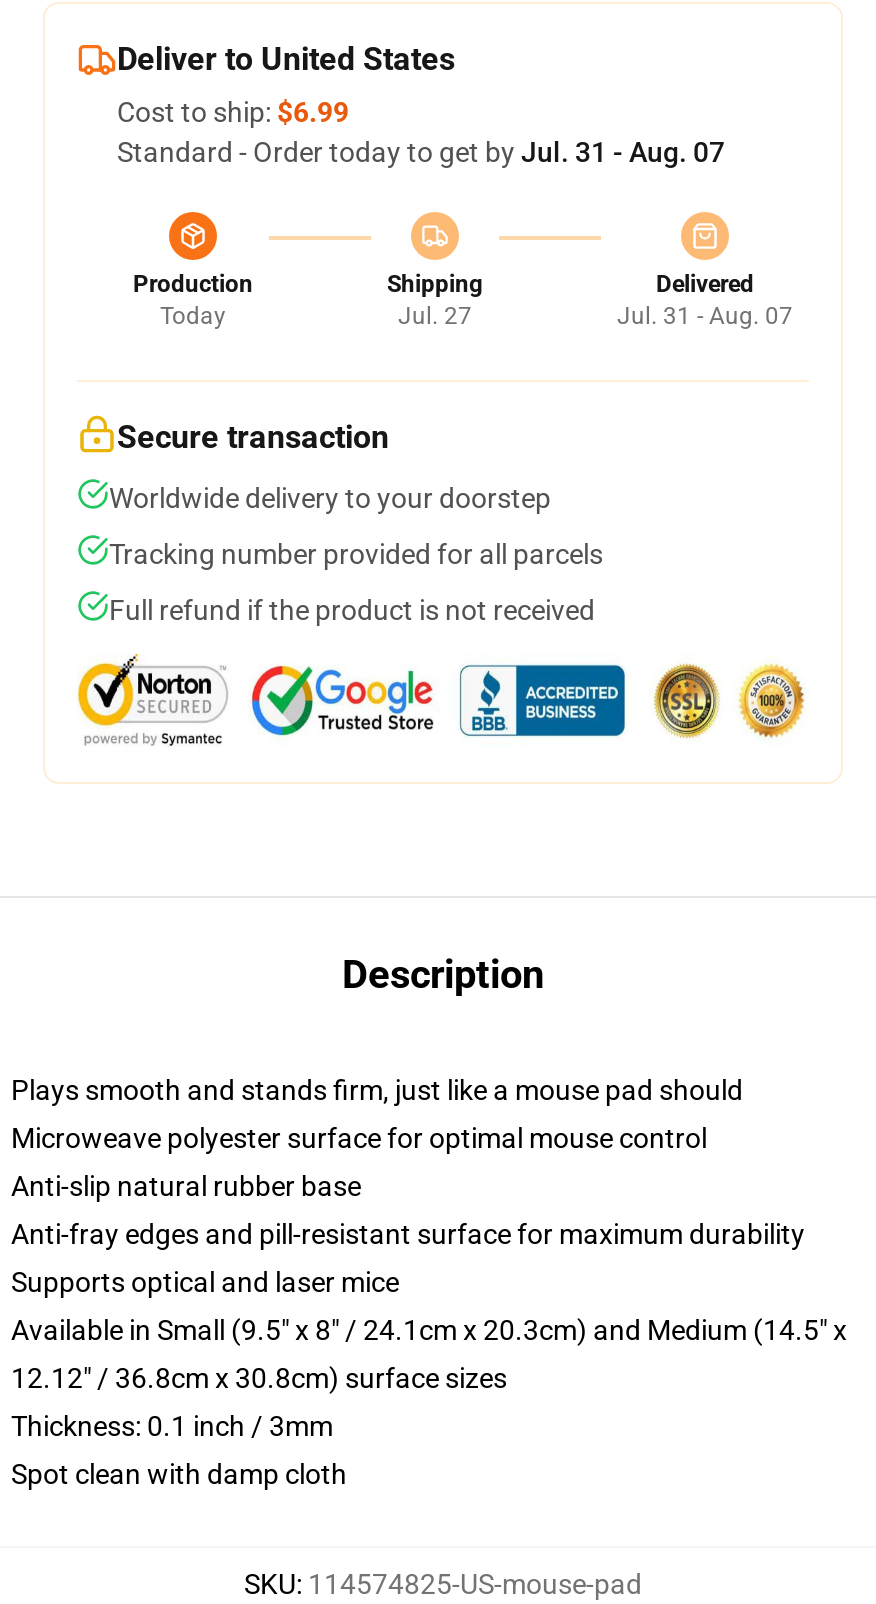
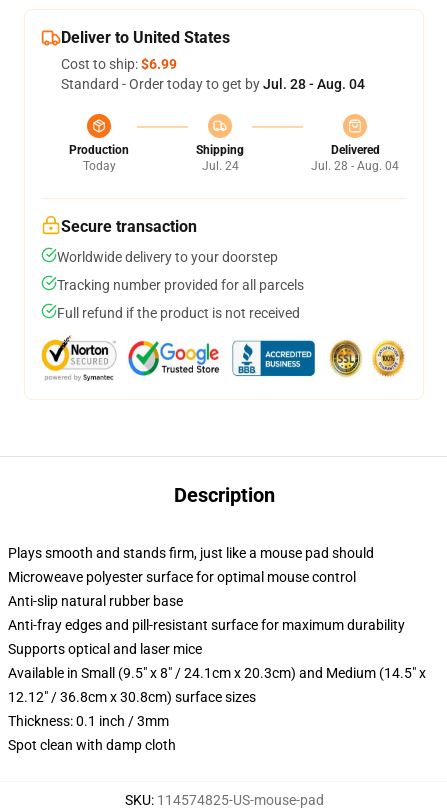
- Standard - Order today to get by Jul. 31 - Aug. 07
+ Standard - Order today to get by Jul. 28 - Aug. 04

- Jul. 27
+ Jul. 24

- Jul. 31 - Aug. 07
+ Jul. 28 - Aug. 04
